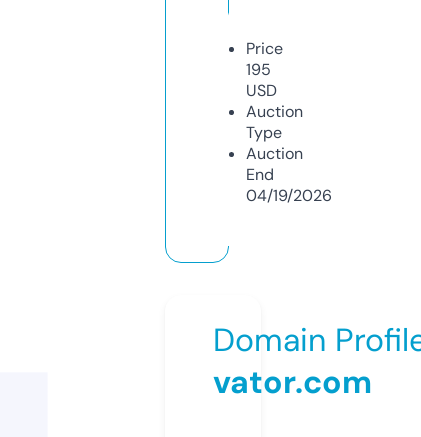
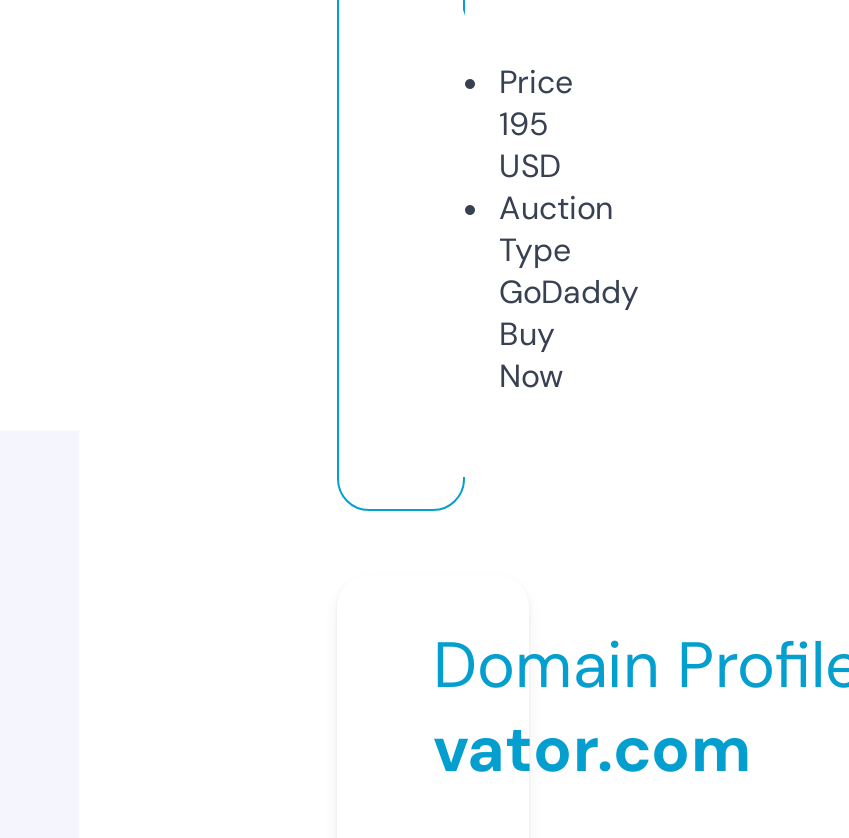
- Auction
- End
- 04/19/2026
+ GoDaddy
+ Buy
+ Now
